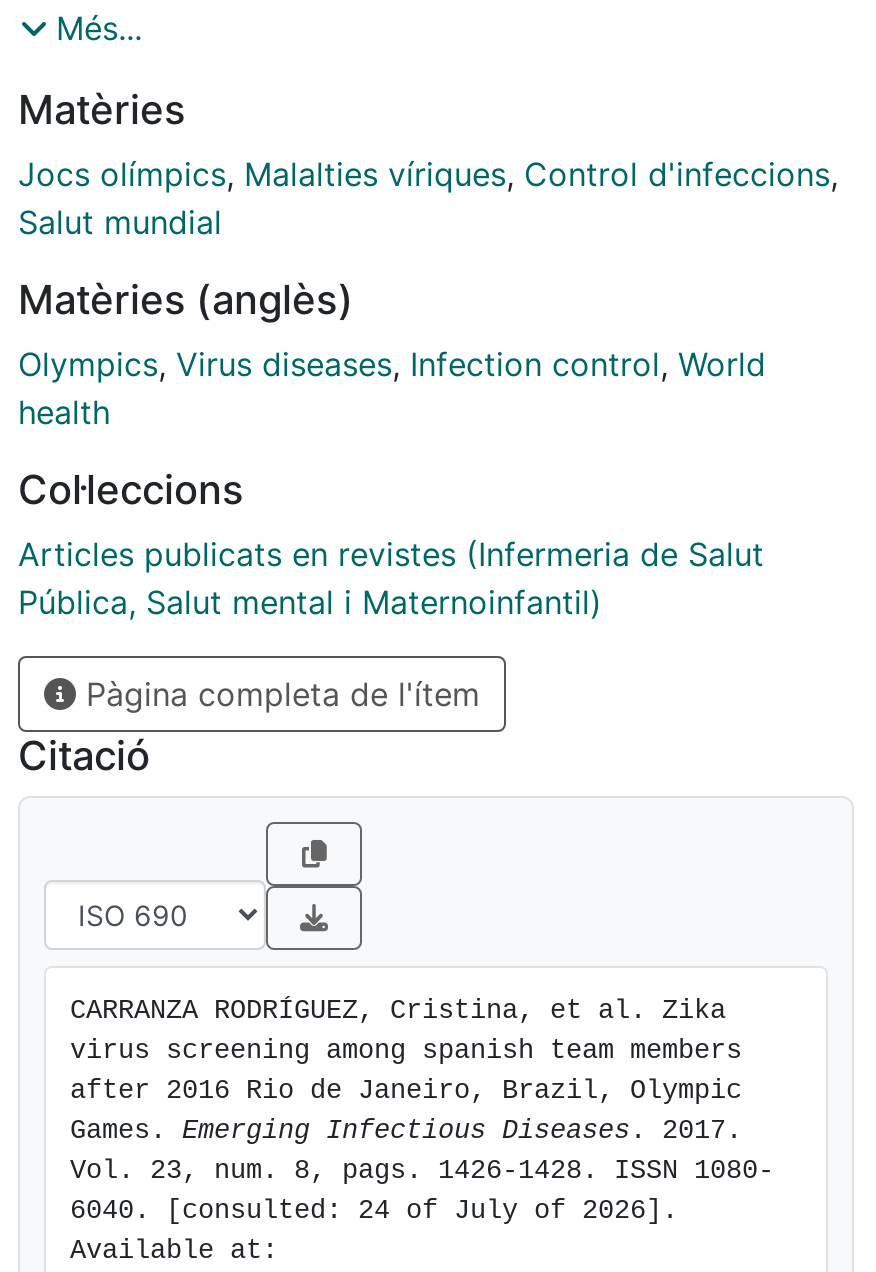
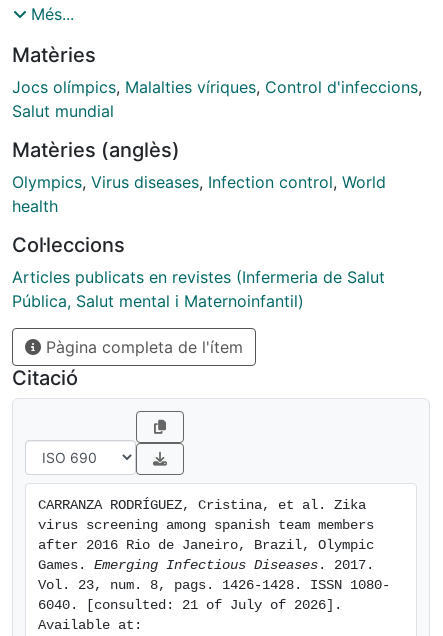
- 6040. [consulted: 24 of July of 2026].
+ 6040. [consulted: 21 of July of 2026].
